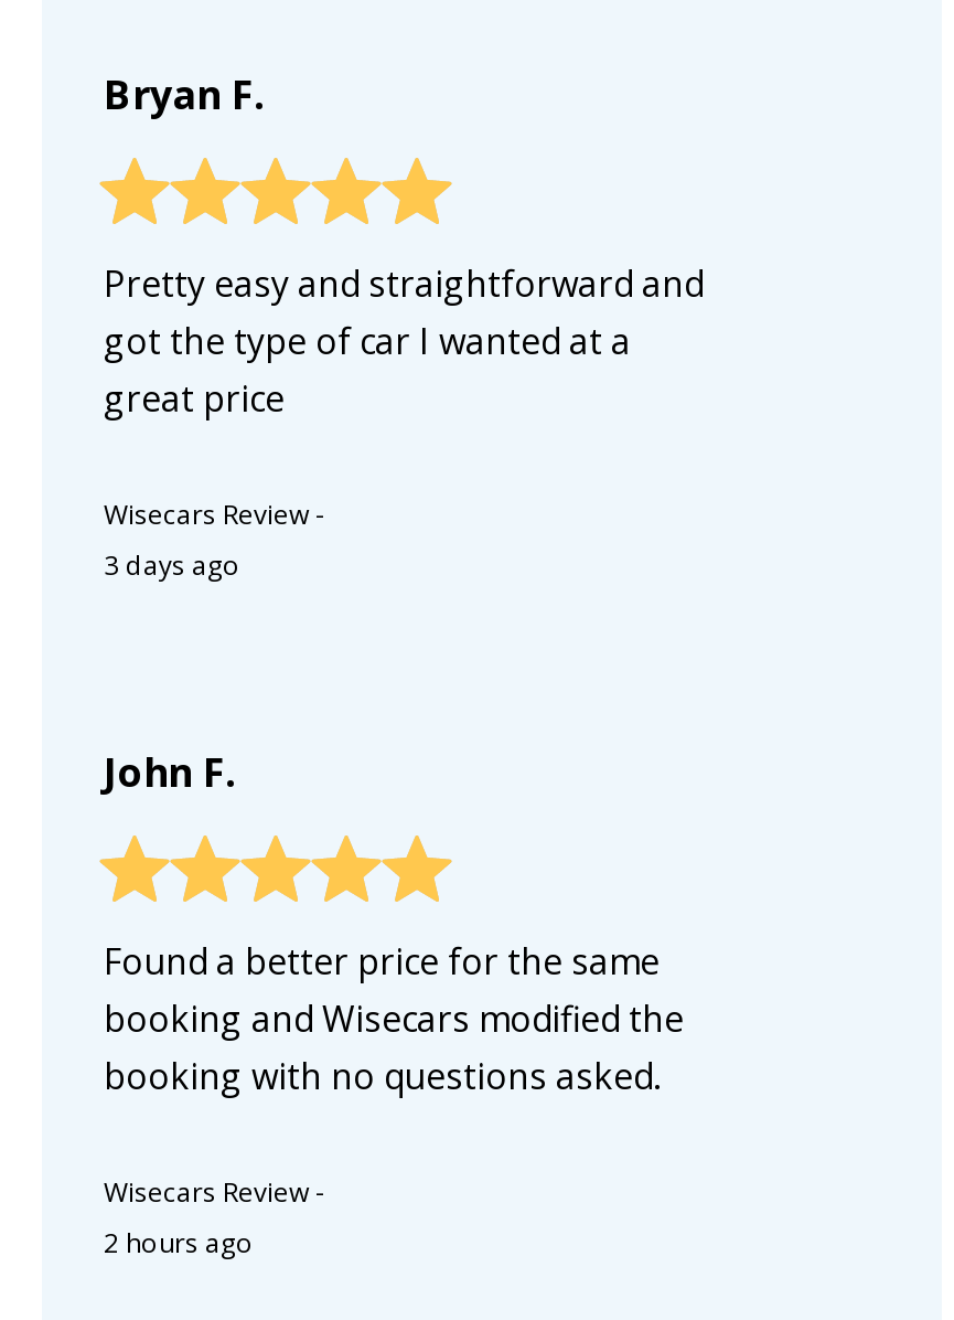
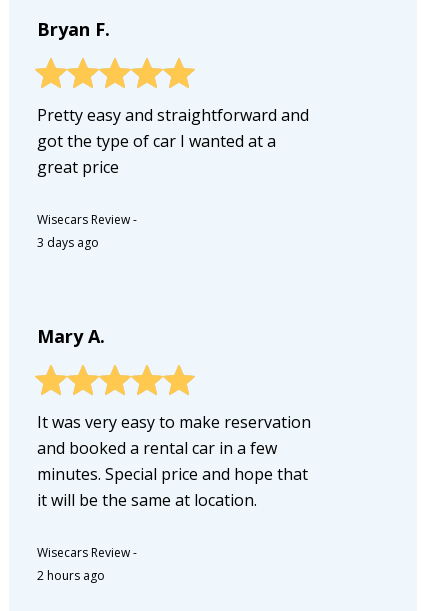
- John F.
+ Mary A.

- Found a better price for the same
- booking and Wisecars modified the
- booking with no questions asked.
+ It was very easy to make reservation
+ and booked a rental car in a few
+ minutes. Special price and hope that
+ it will be the same at location.
